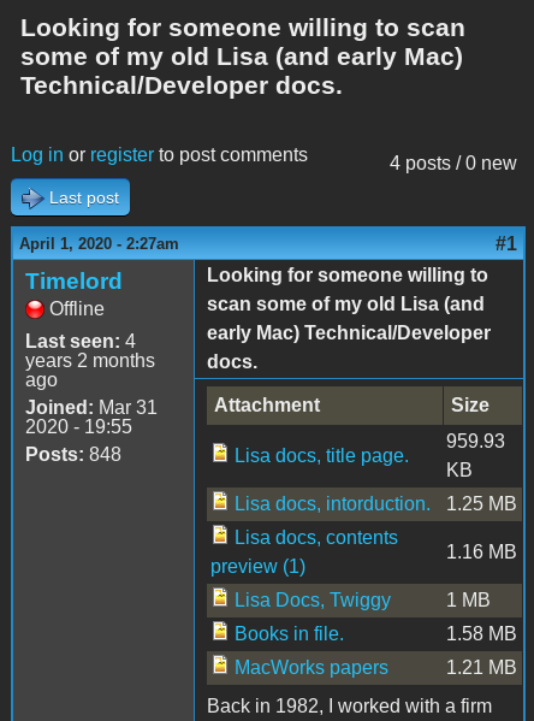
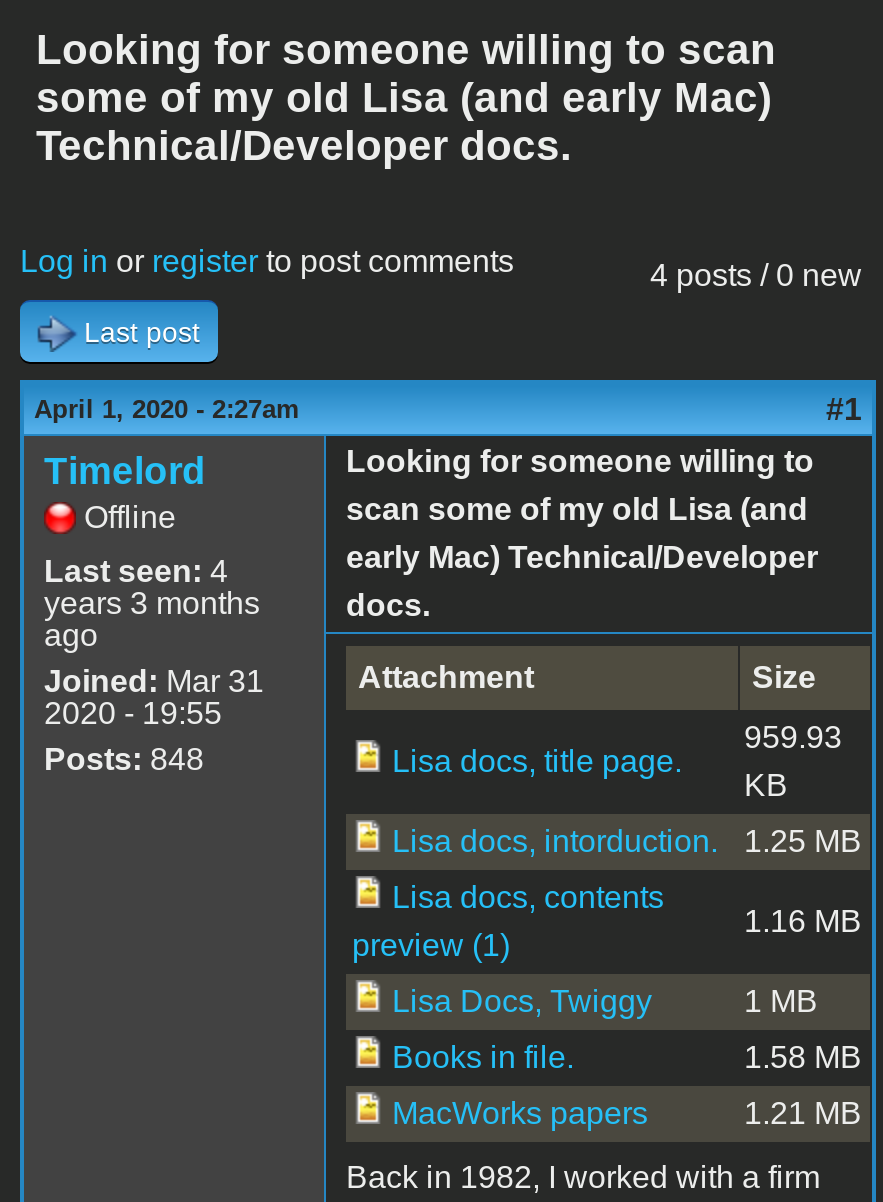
- years 2 months
+ years 3 months
